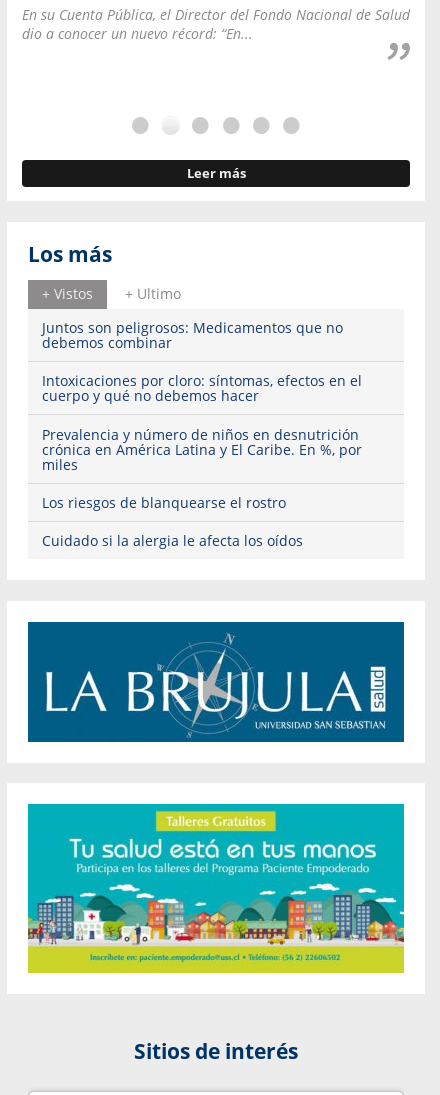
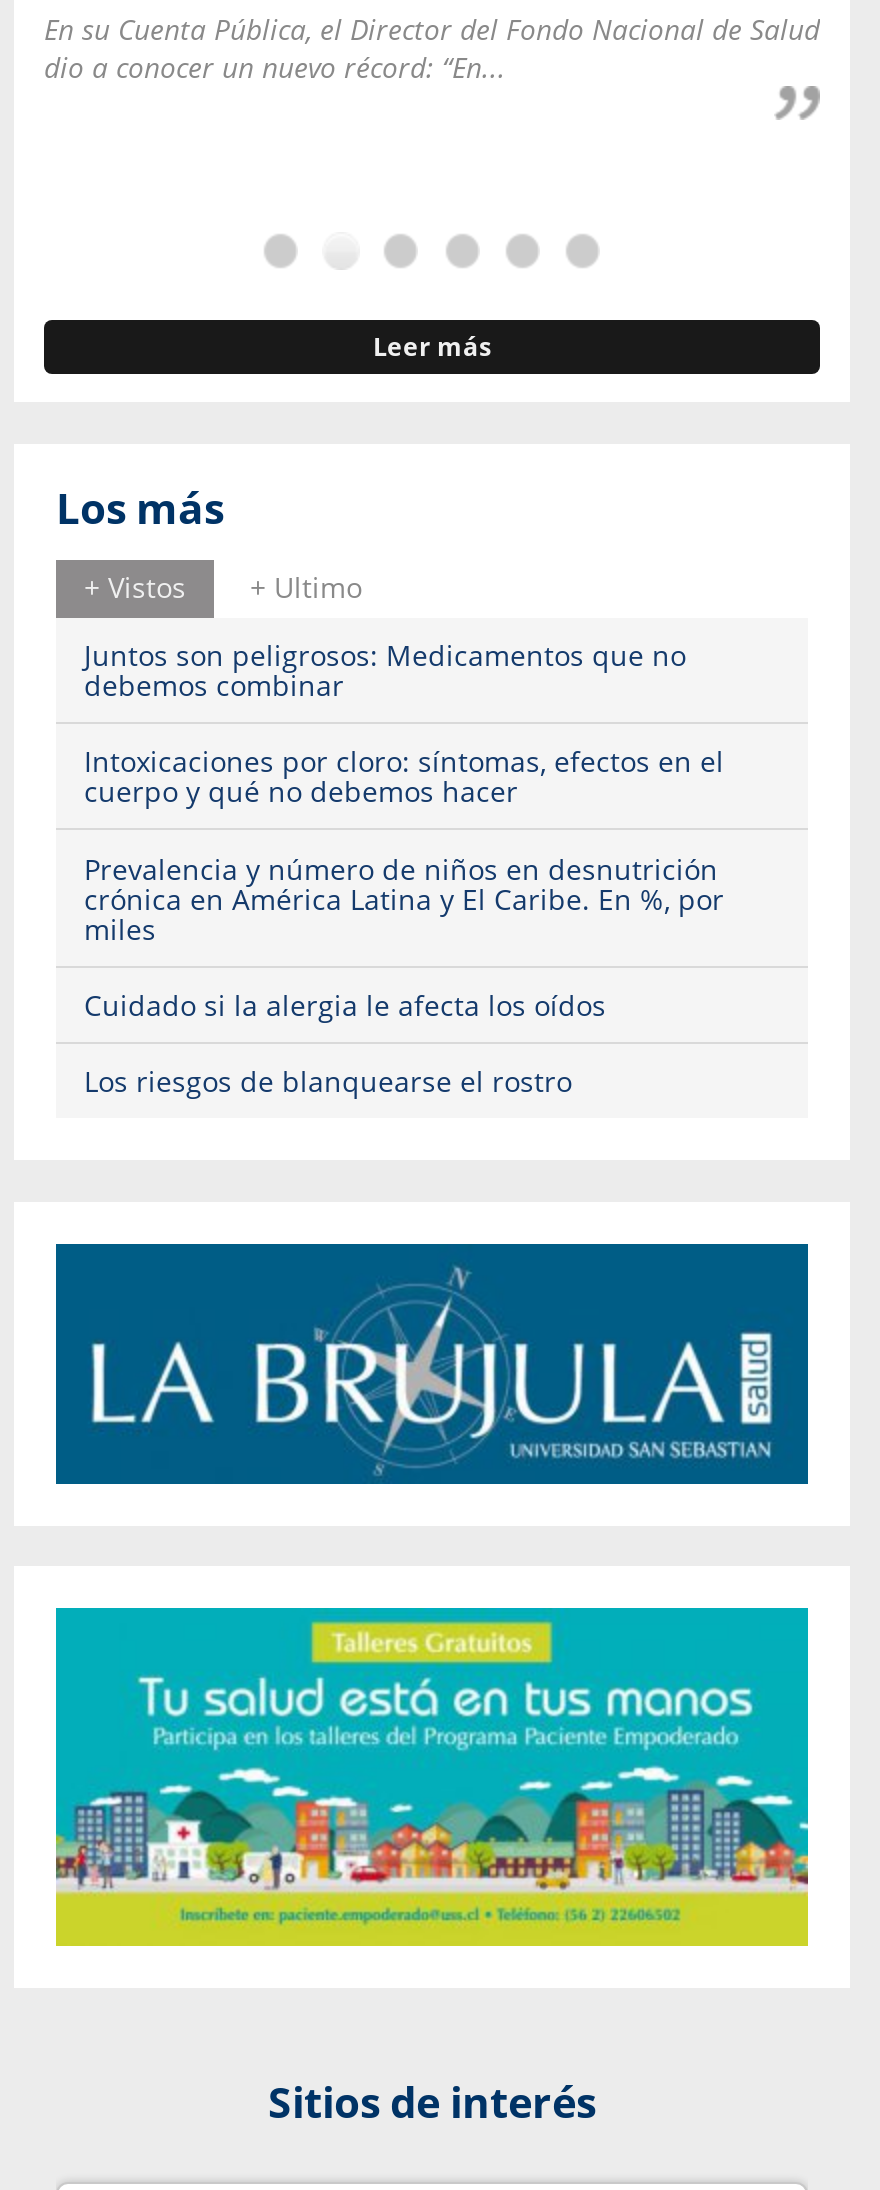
moved down: Los riesgos de blanquearse el rostro

moved up: Cuidado si la alergia le afecta los oídos
